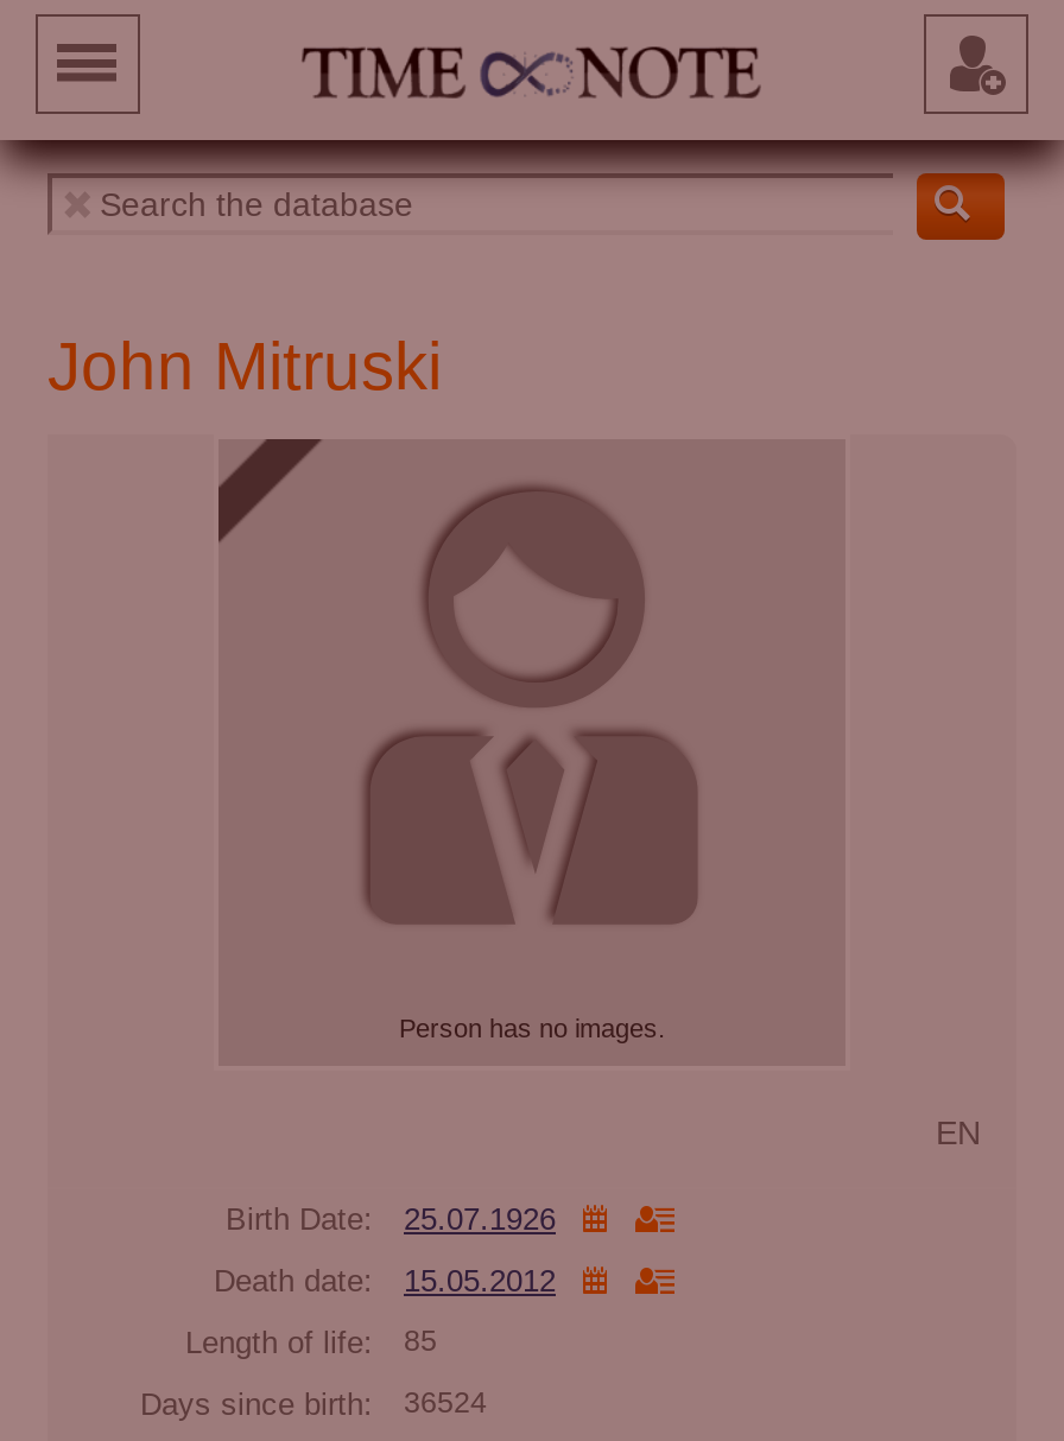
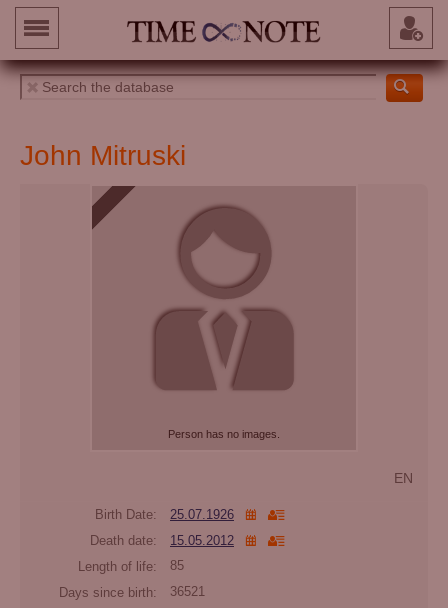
- Days since birth: 36524
+ Days since birth: 36521
